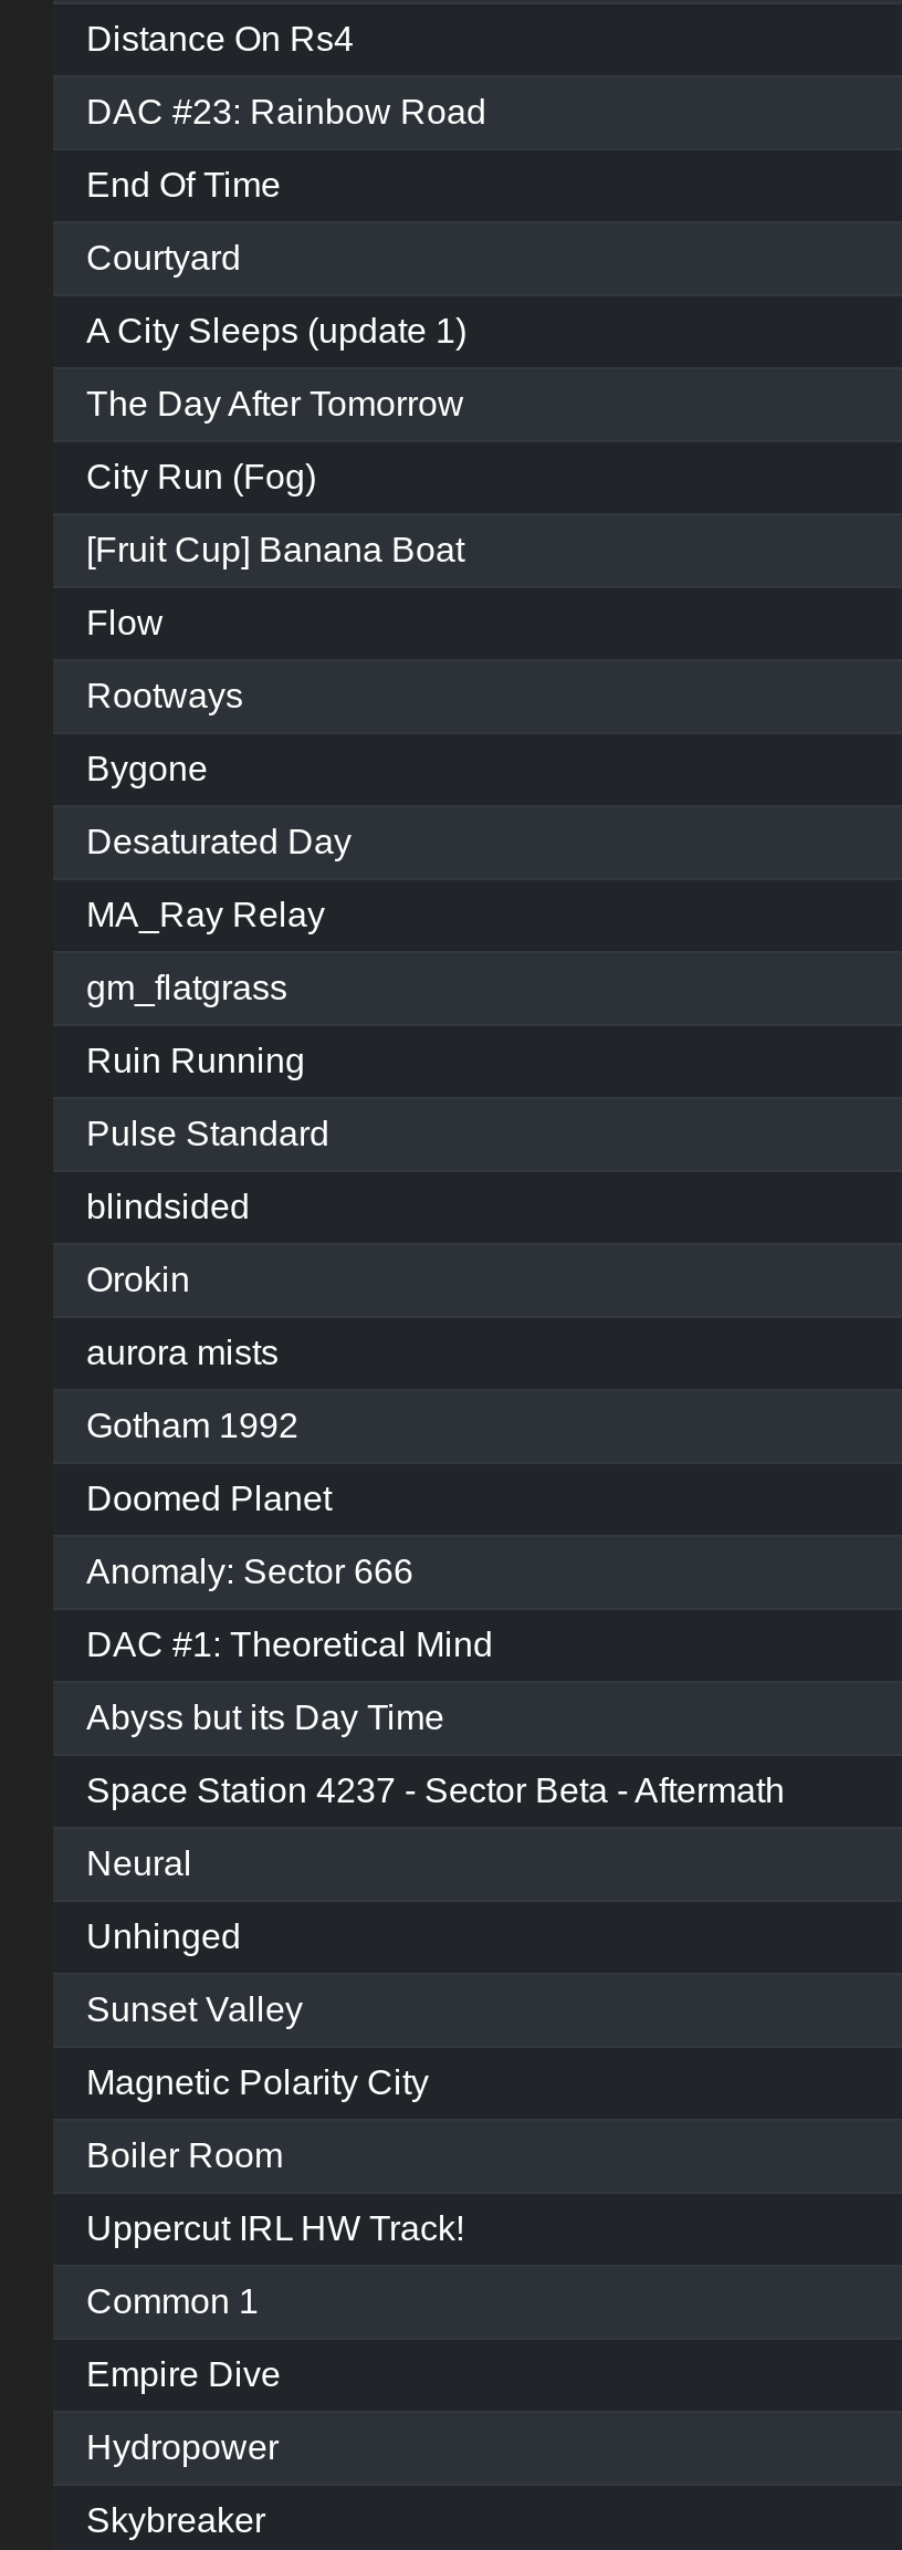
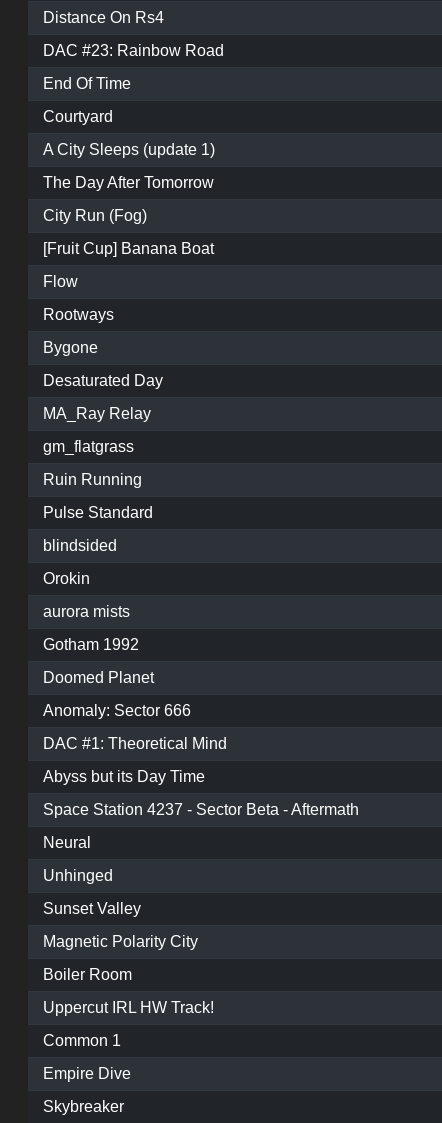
- Hydropower
